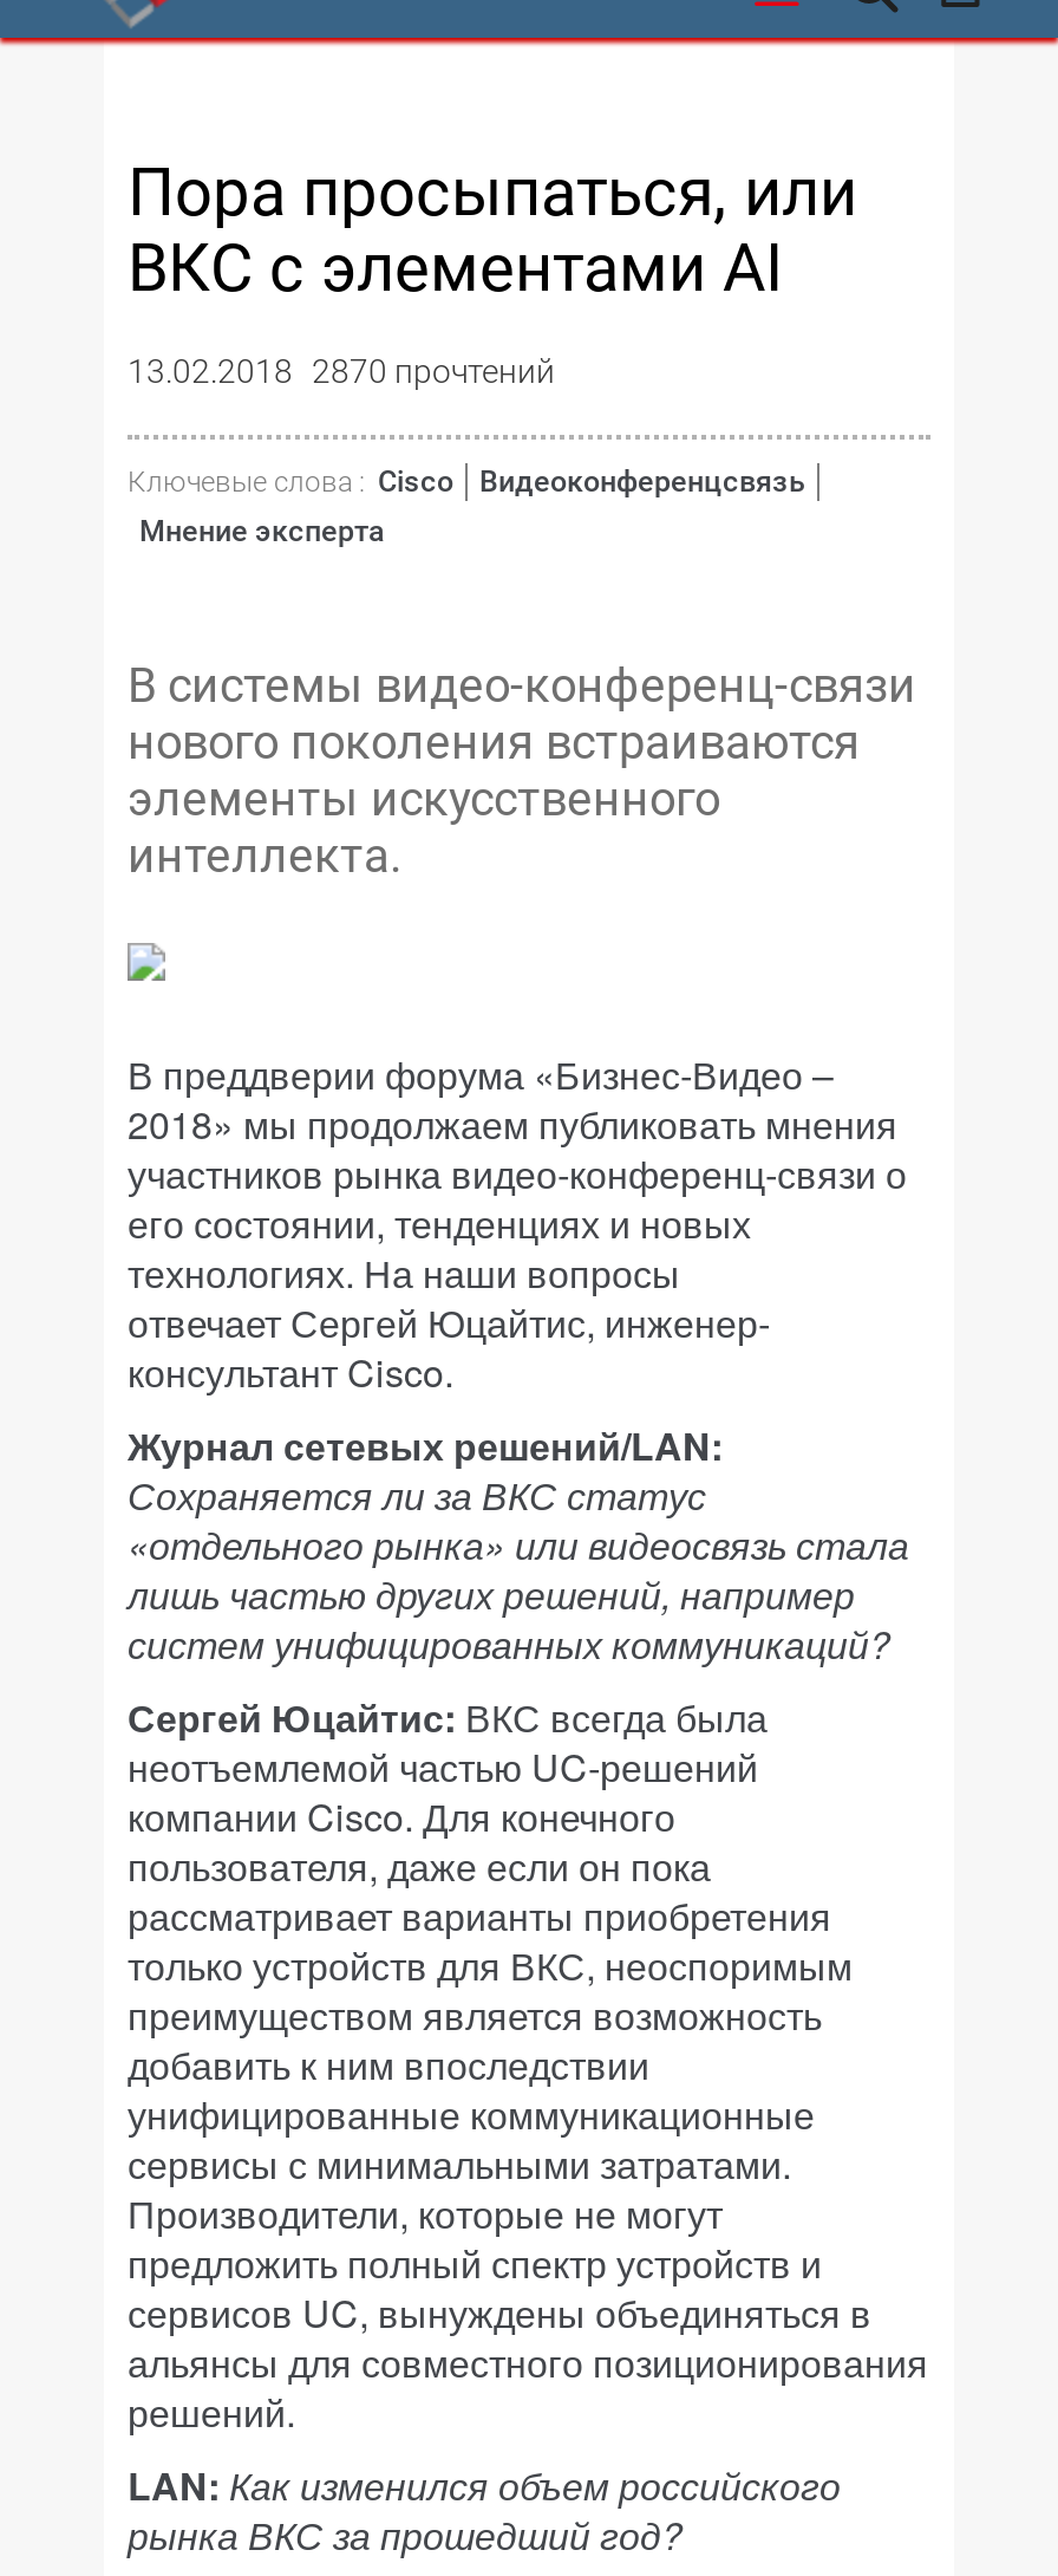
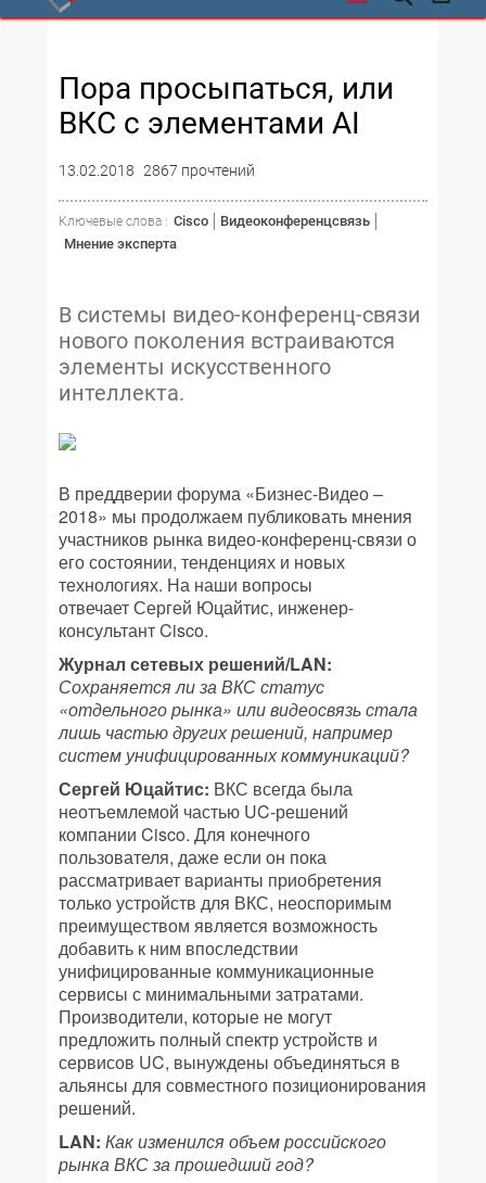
- 13.02.2018 2870 прочтений
+ 13.02.2018 2867 прочтений
